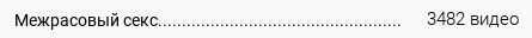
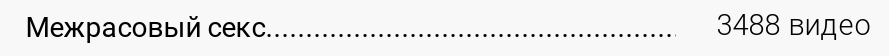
- 3482 видео
+ 3488 видео
